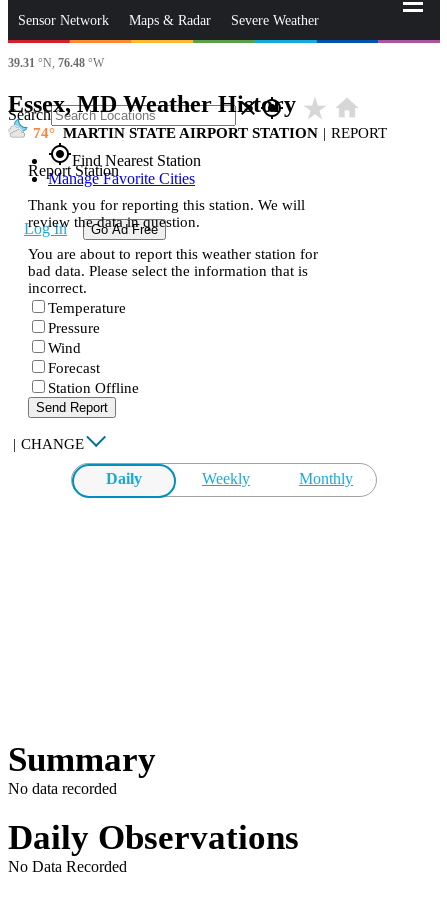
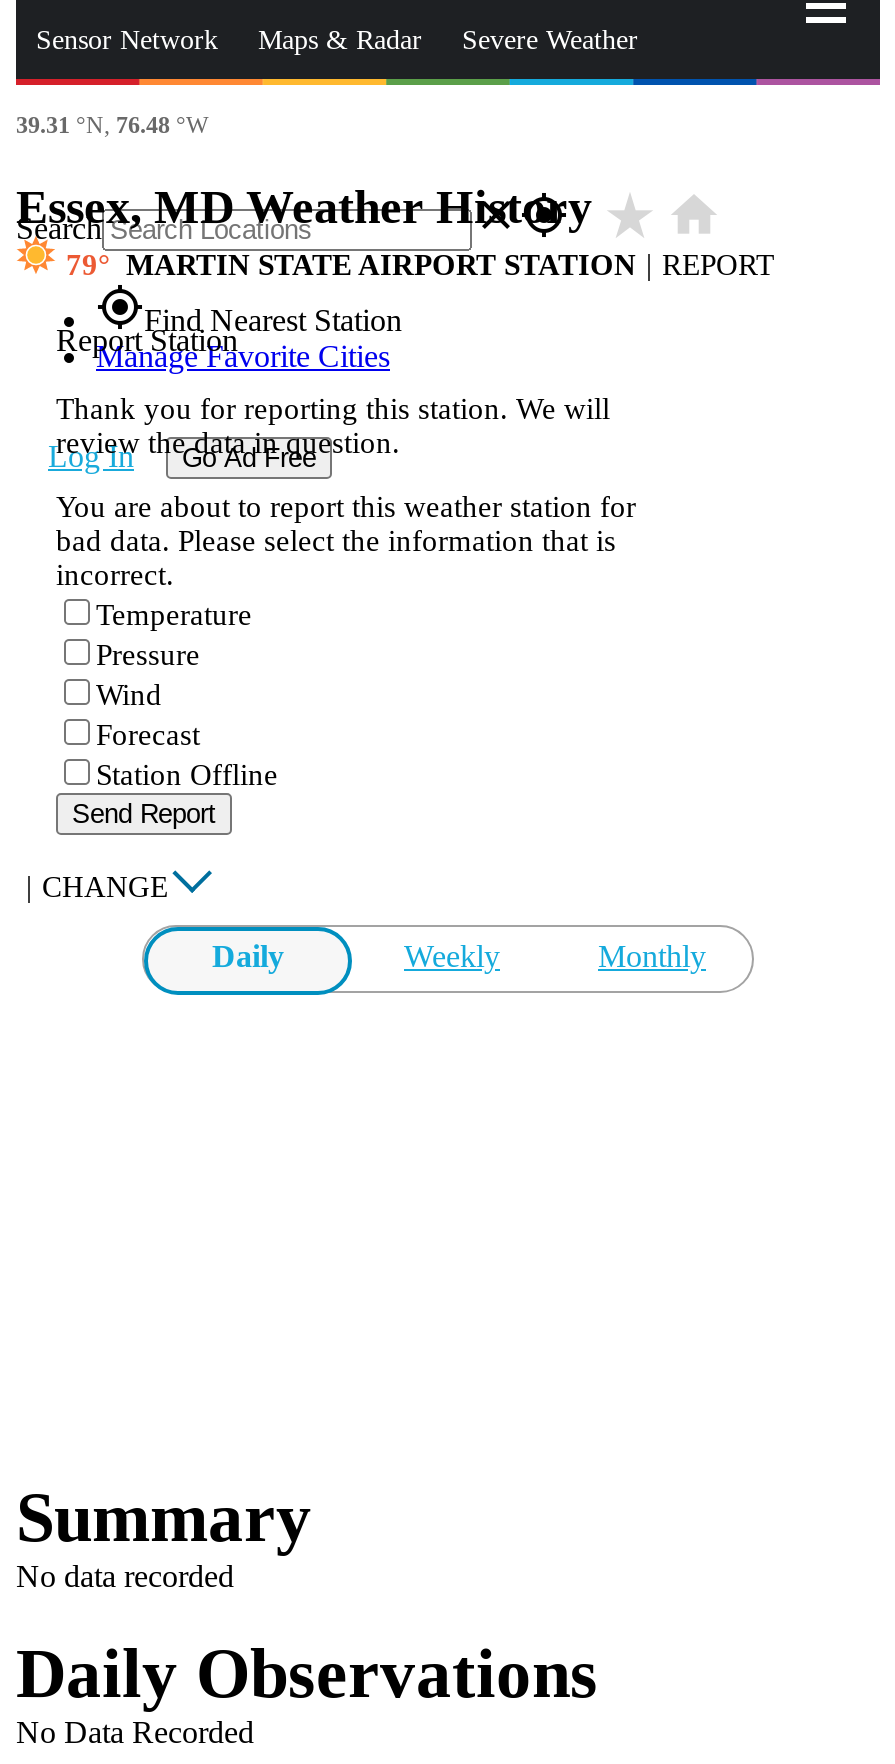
- 74
+ 79
